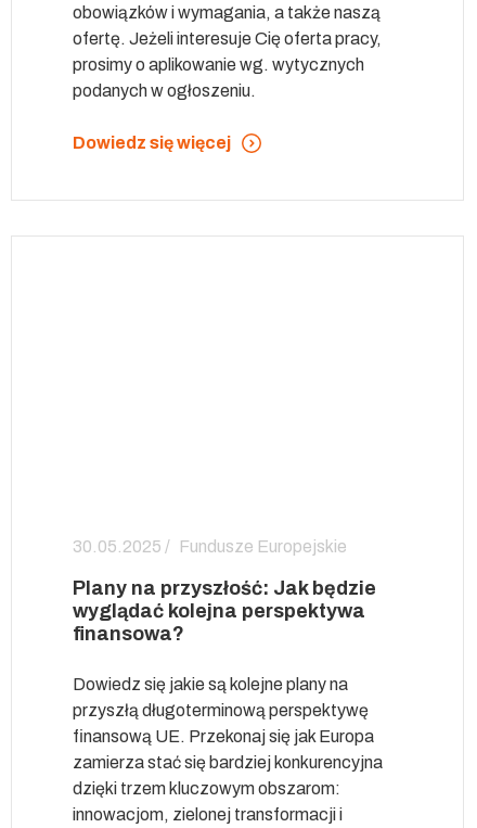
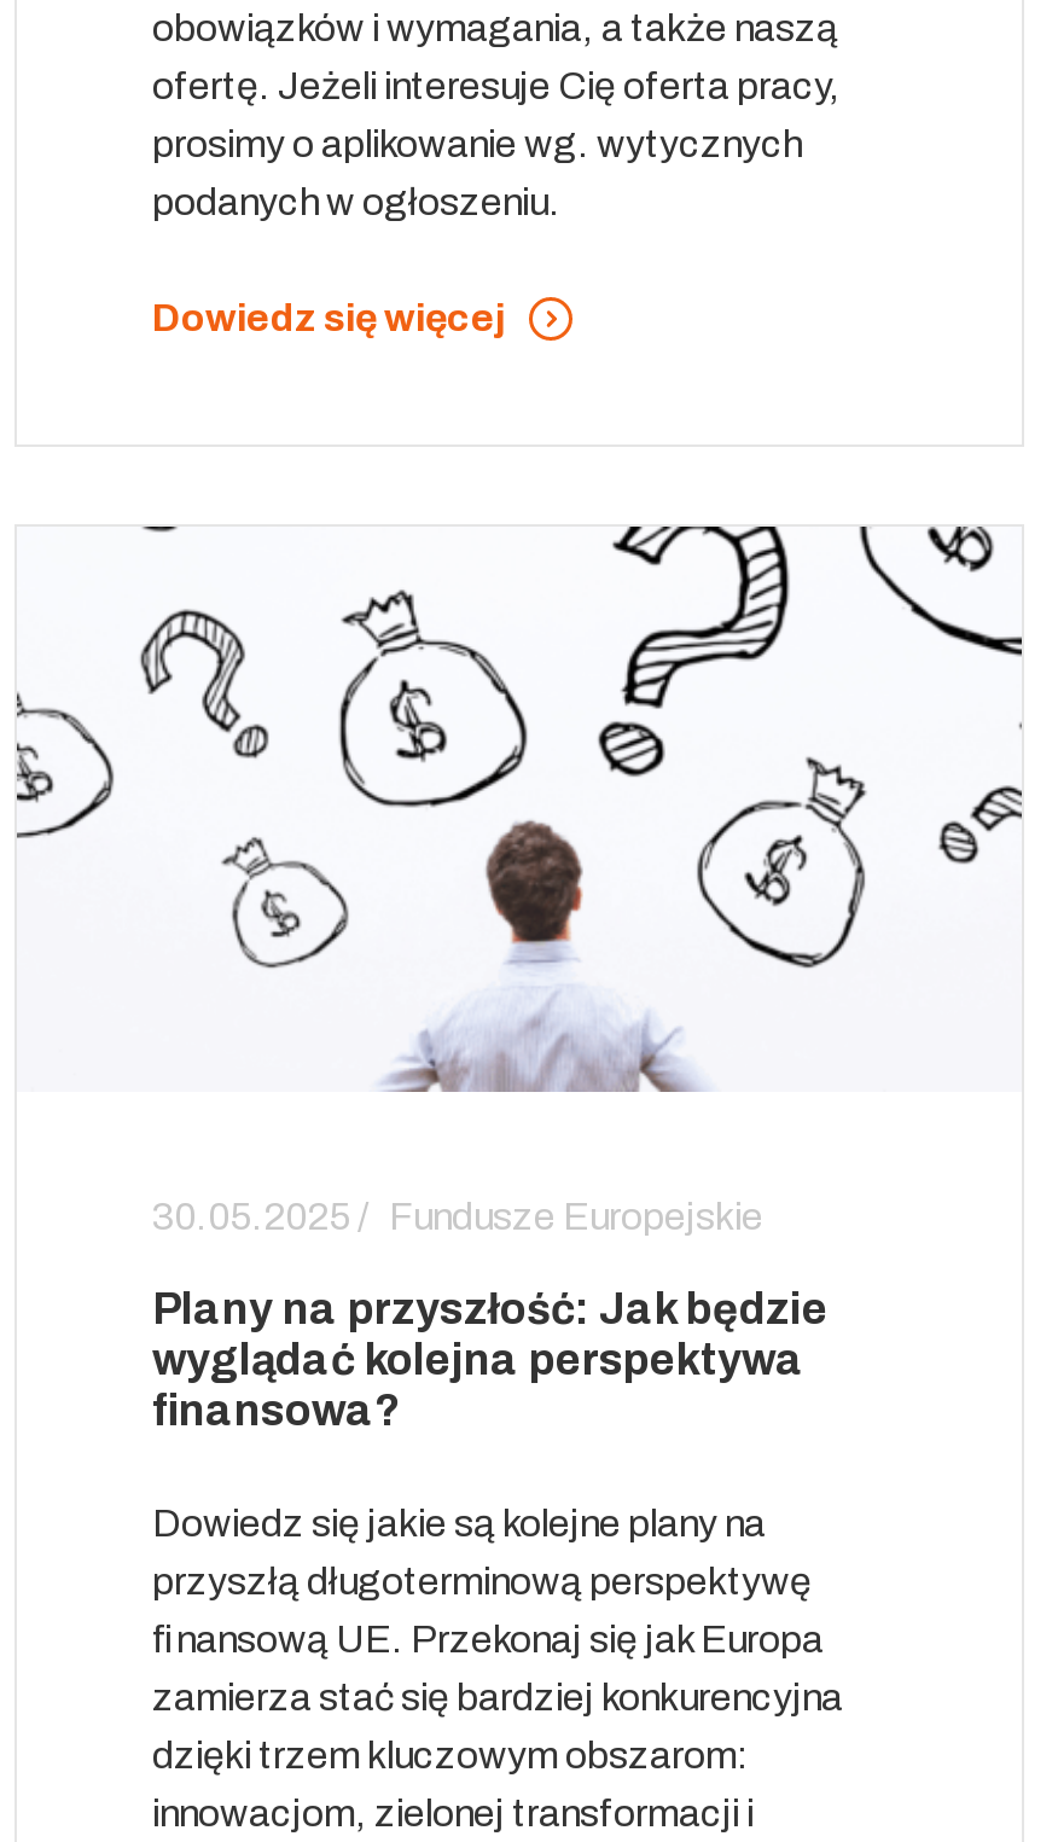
+ [image]

+ [image]
